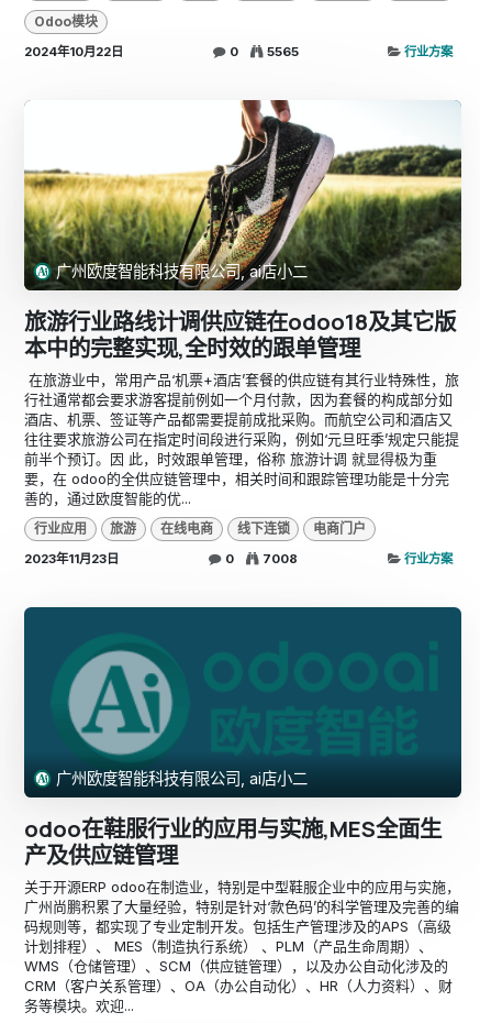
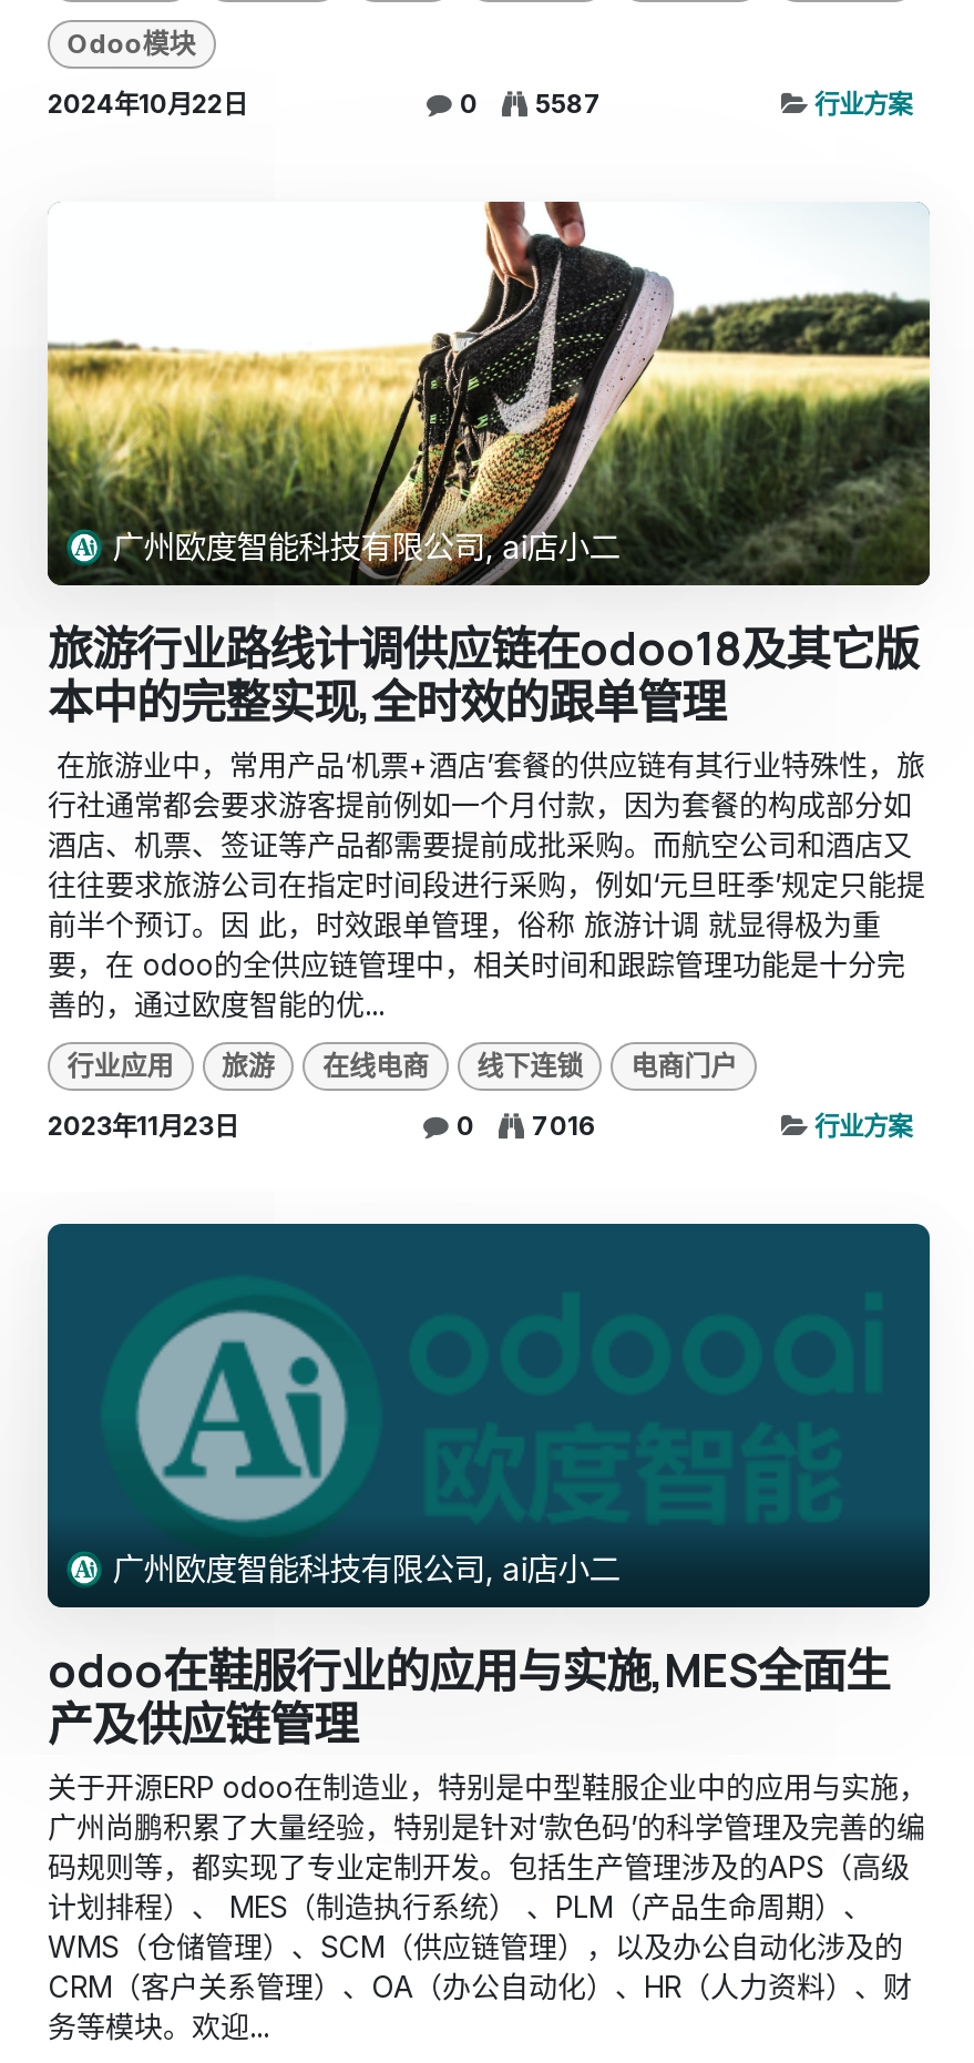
- 0 5565
+ 0 5587

- 0 7008
+ 0 7016
